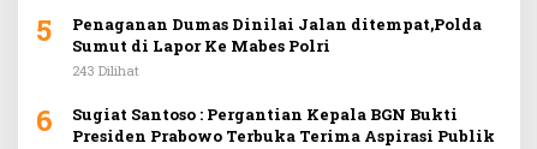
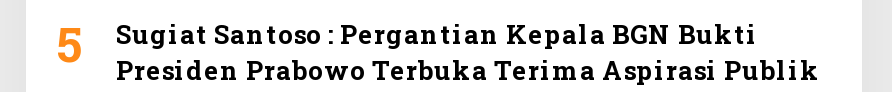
- Penaganan Dumas Dinilai Jalan ditempat,Polda
- Sumut di Lapor Ke Mabes Polri
- 243 Dilihat
- 6
